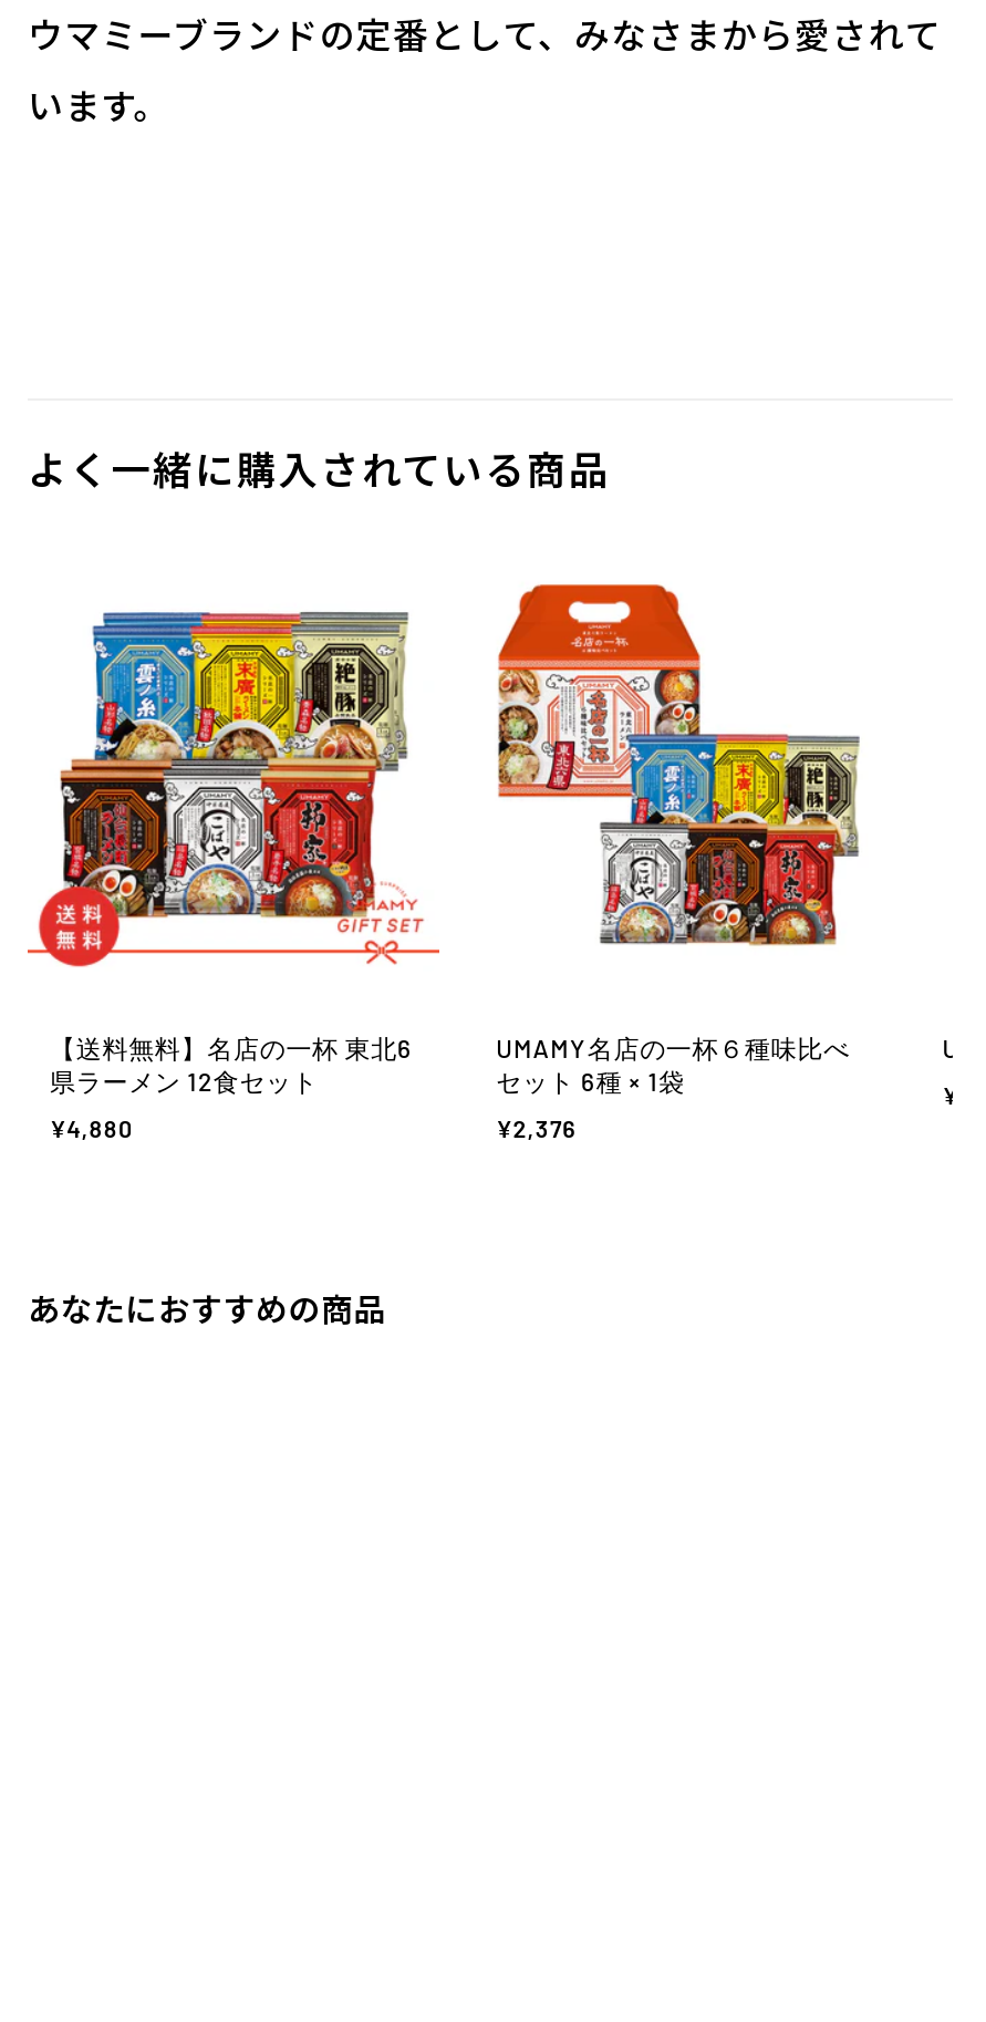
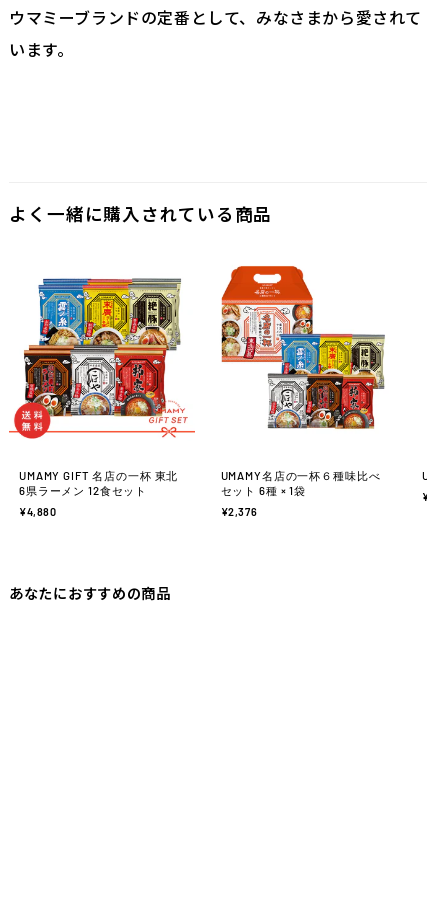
- 【送料無料】名店の一杯 東北6
- 県ラーメン 12食セット
+ UMAMY GIFT 名店の一杯 東北
+ 6県ラーメン 12食セット
